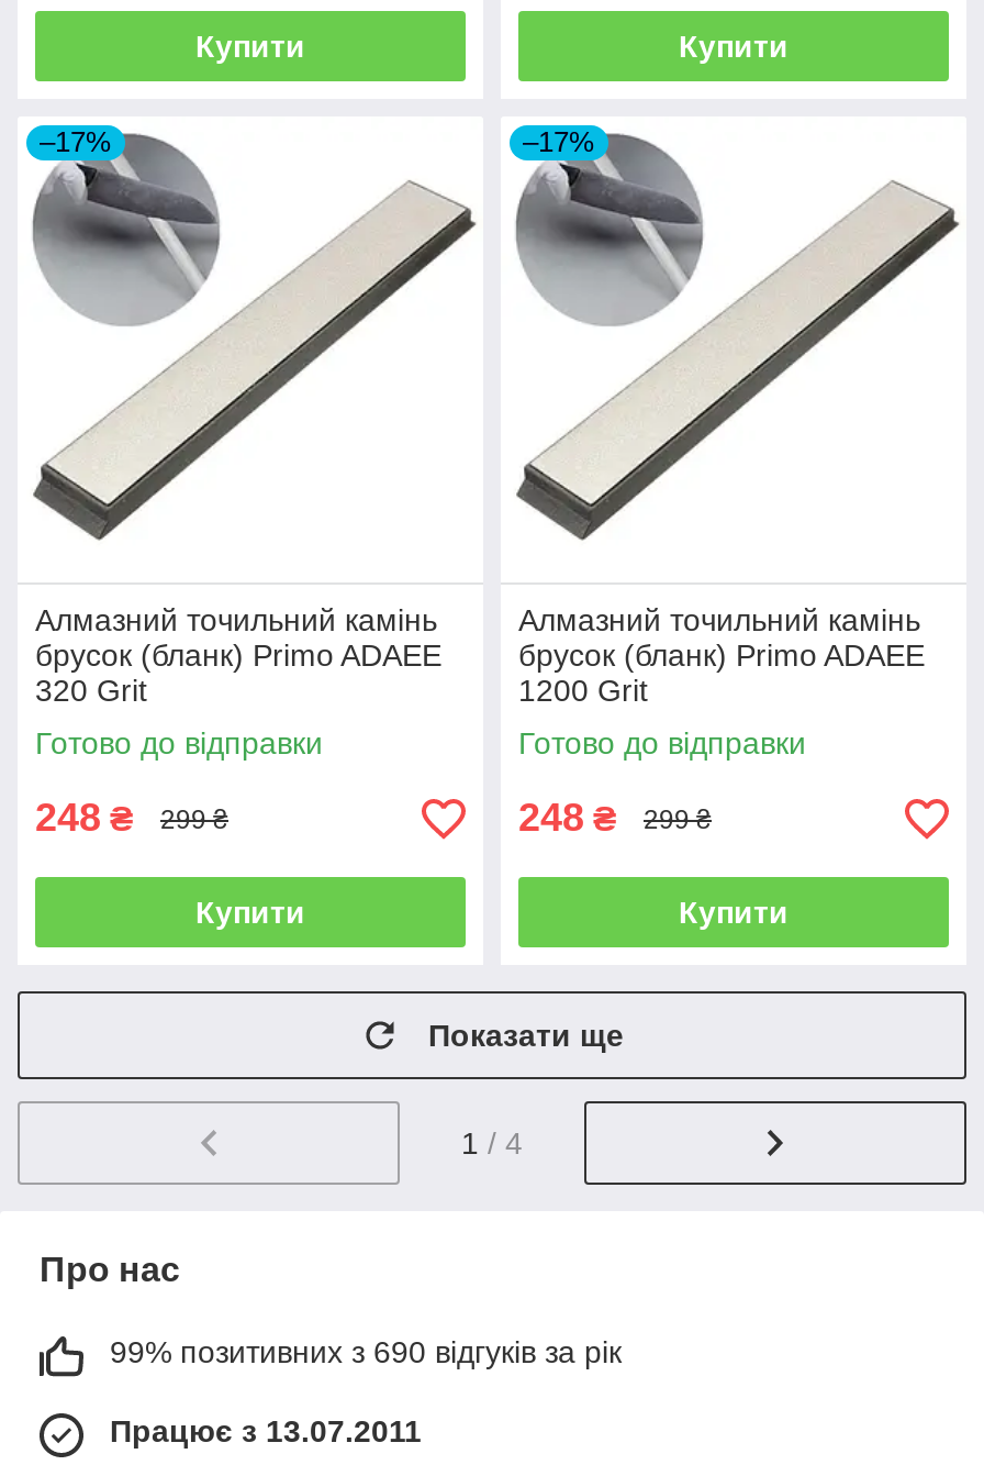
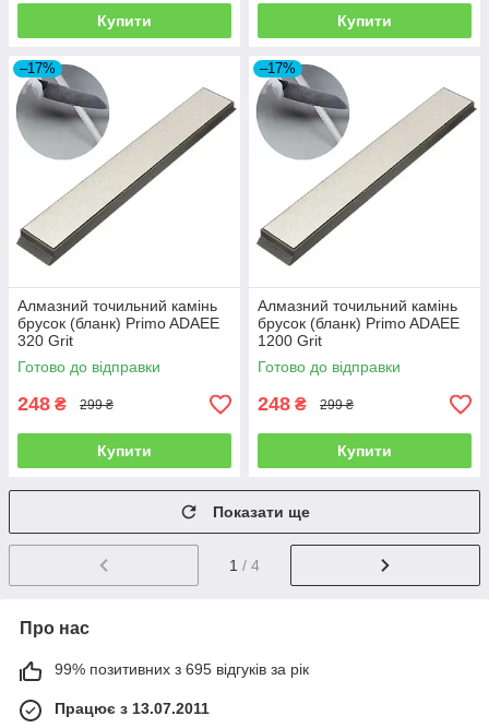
- 99% позитивних з 690 відгуків за рік
+ 99% позитивних з 695 відгуків за рік
